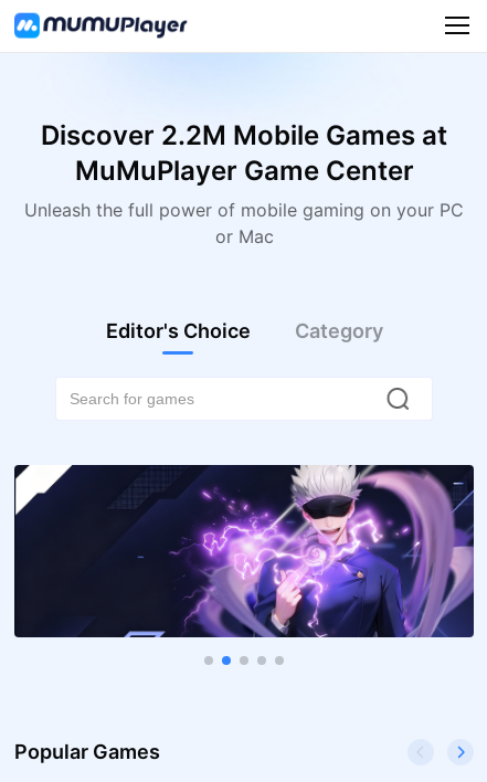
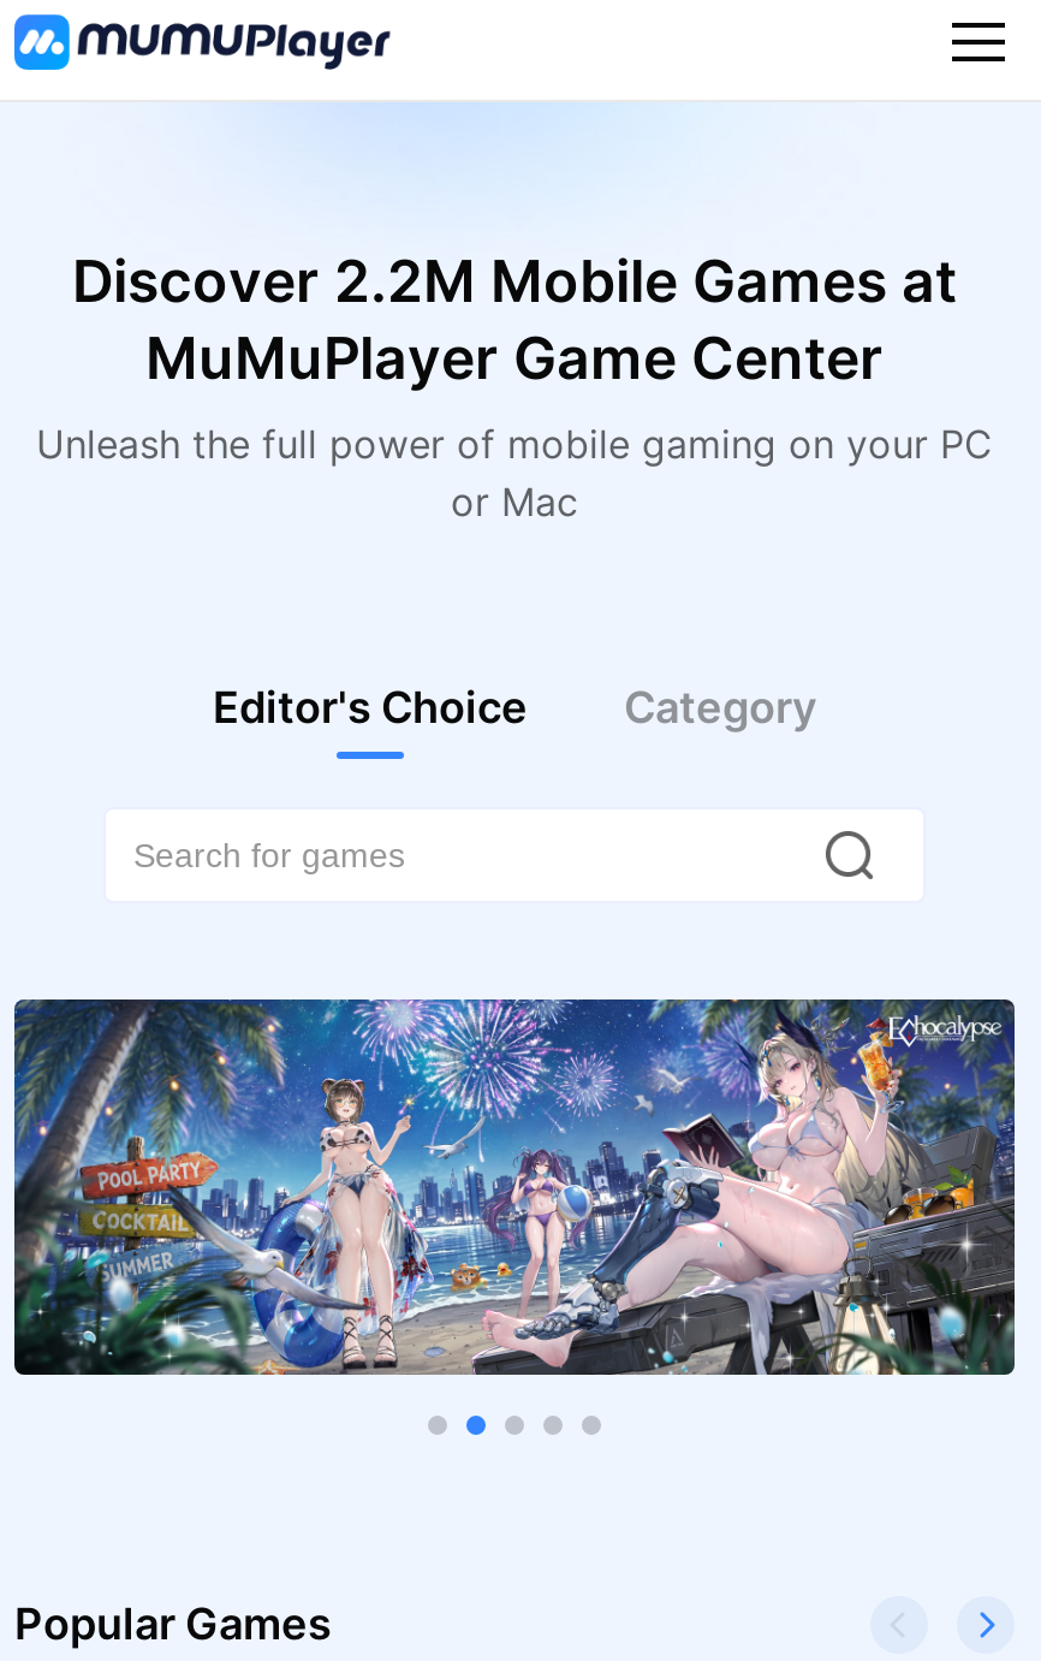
- [image]
+ [image]
